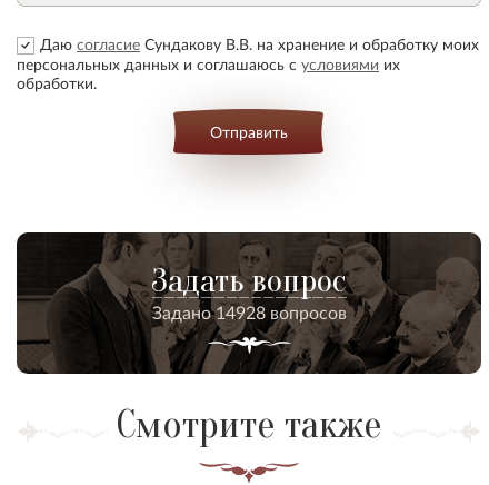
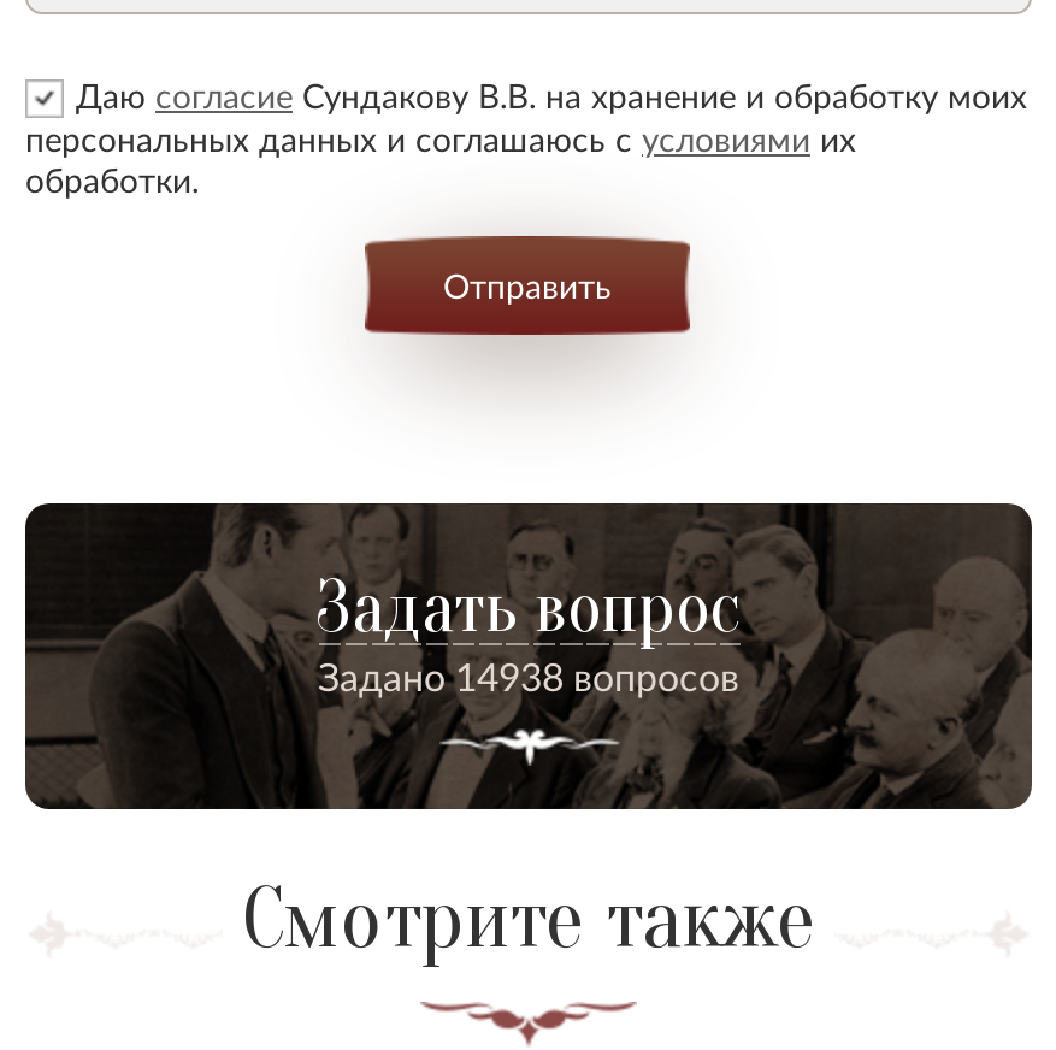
- Задано 14928 вопросов
+ Задано 14938 вопросов
